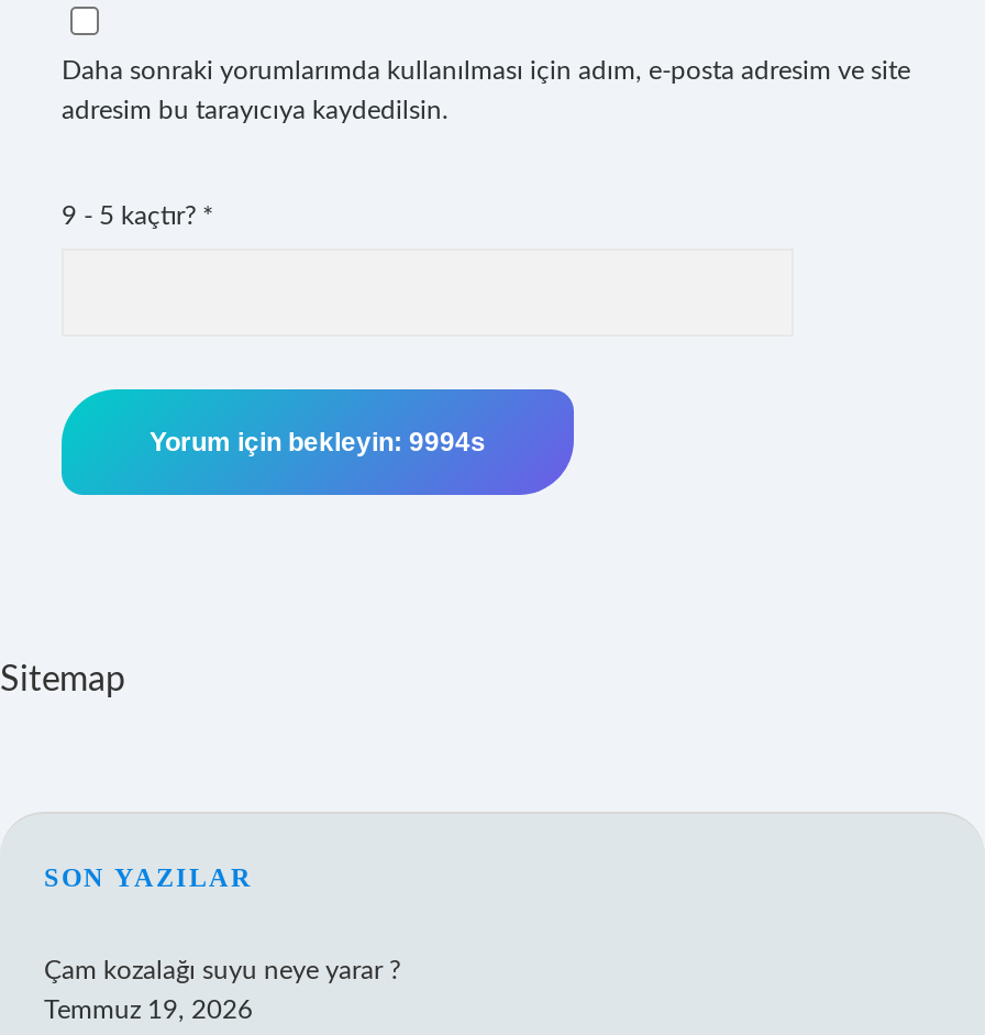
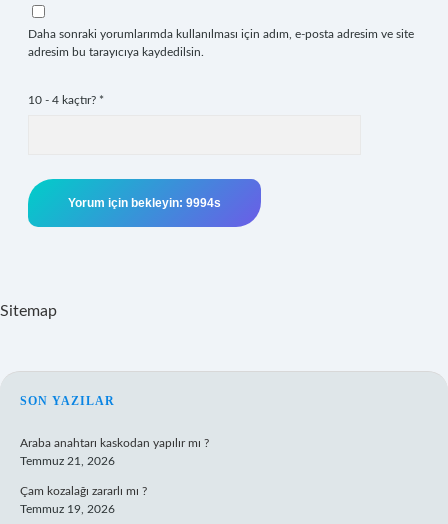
- 9 - 5 kaçtır? *
+ 10 - 4 kaçtır? *

- Çam kozalağı suyu neye yarar ?
+ Araba anahtarı kaskodan yapılır mı ?
+ Temmuz 21, 2026
+ Çam kozalağı zararlı mı ?
